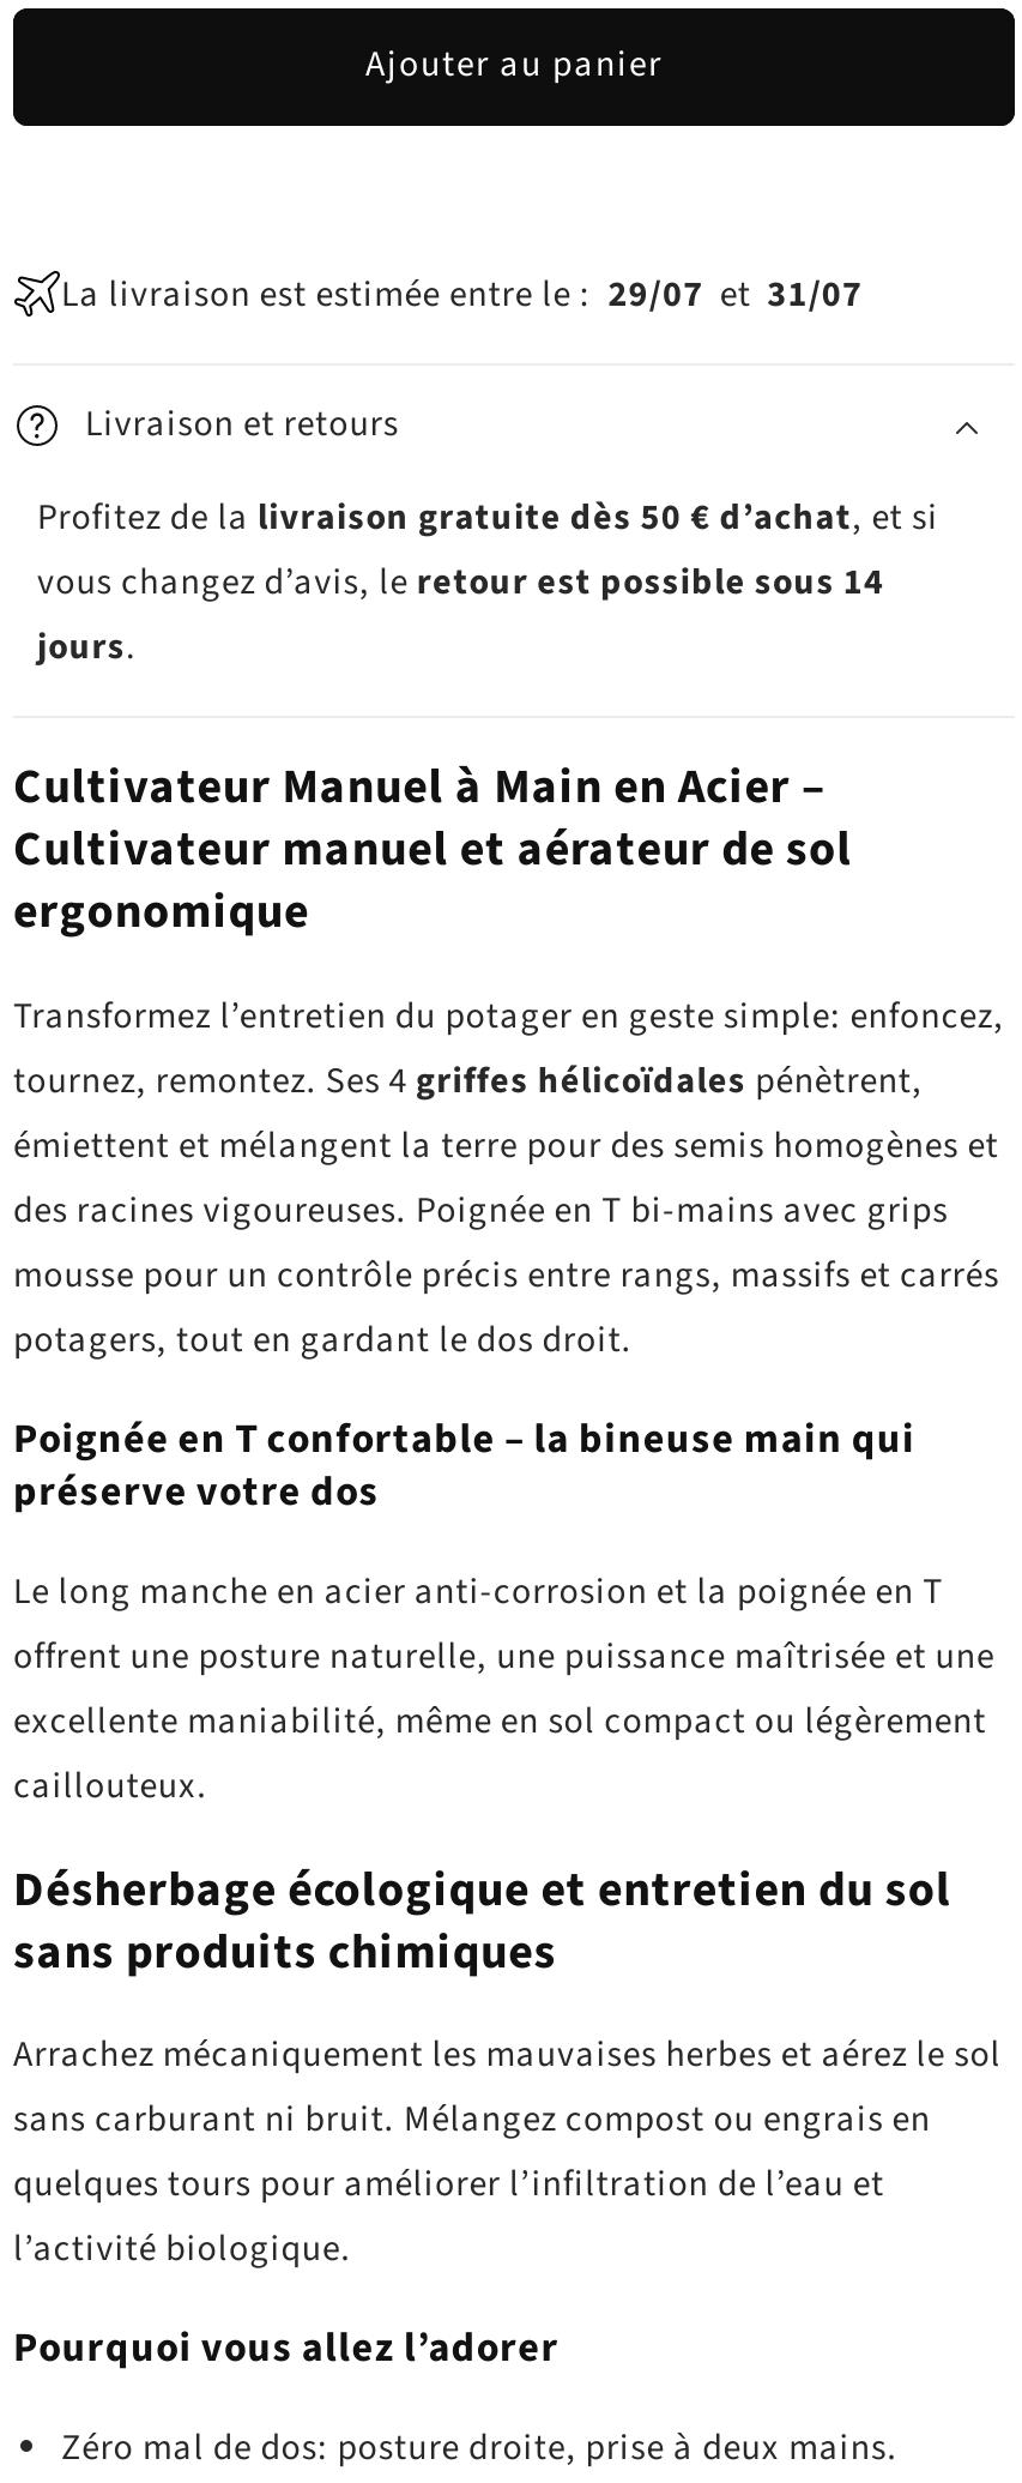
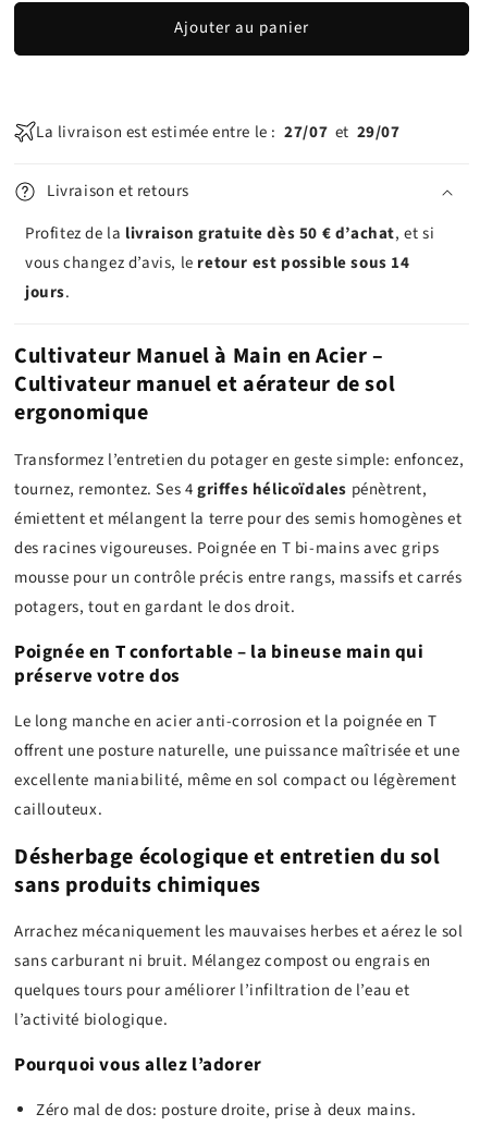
- La livraison est estimée entre le : 29/07 et 31/07
+ La livraison est estimée entre le : 27/07 et 29/07
